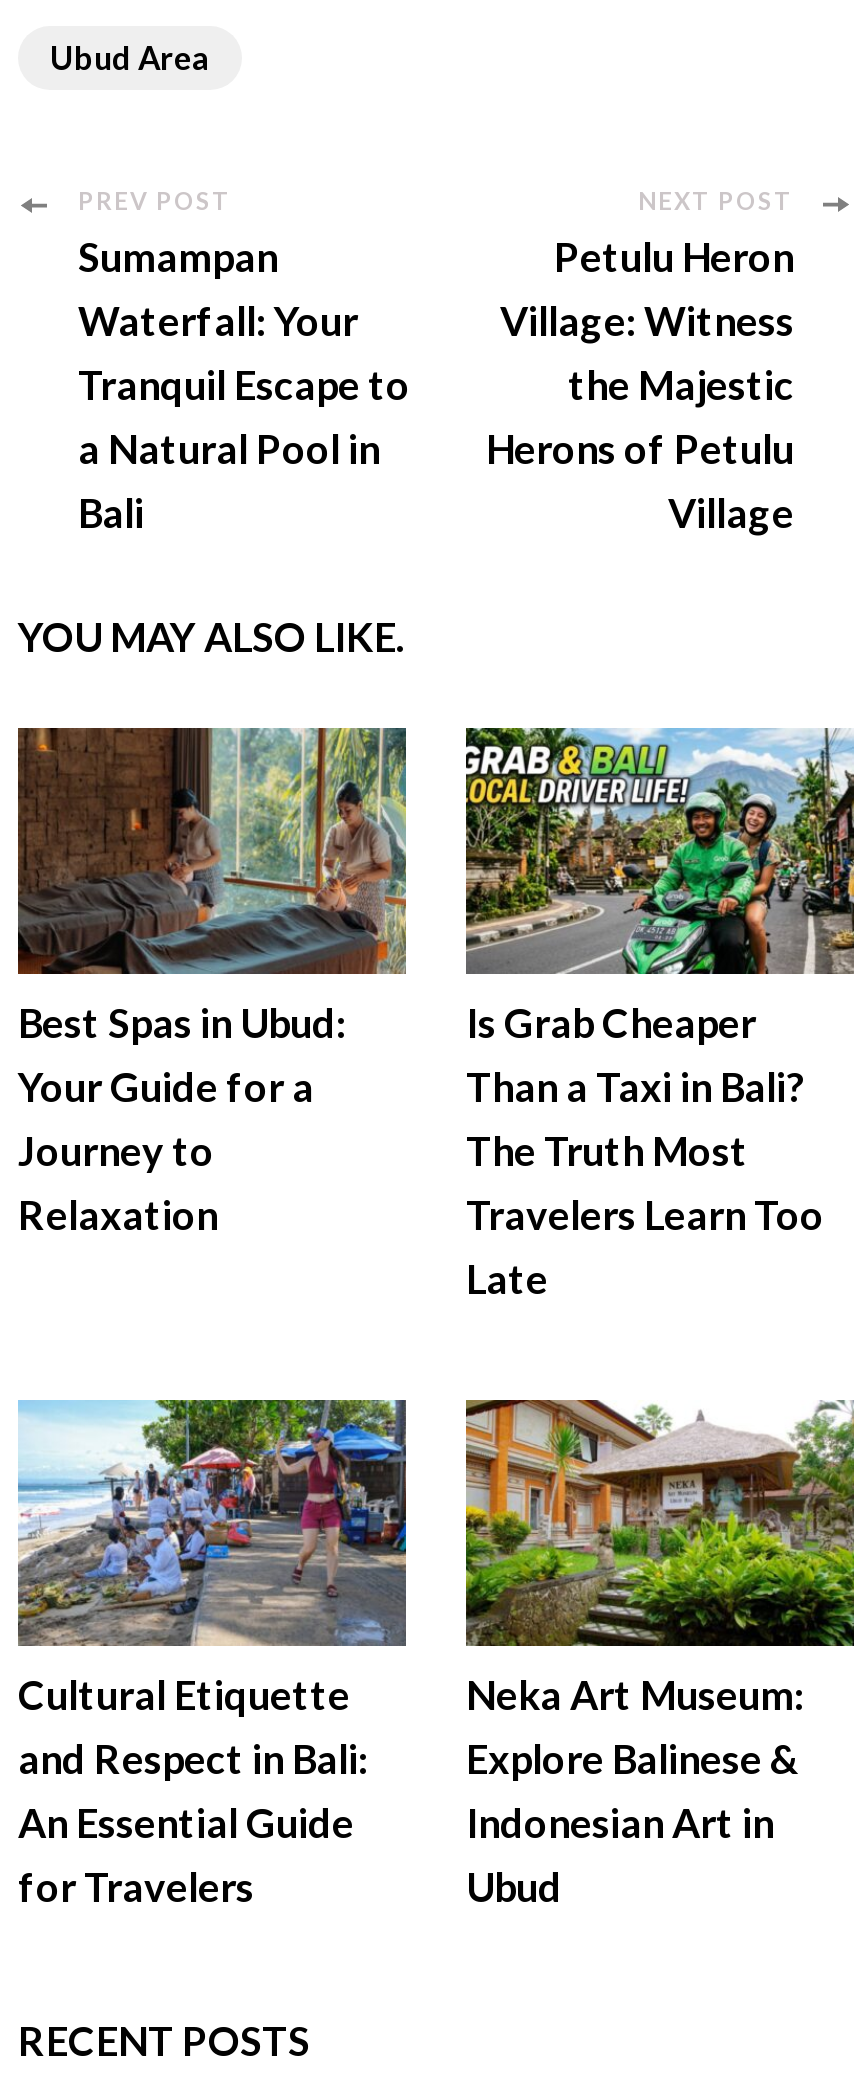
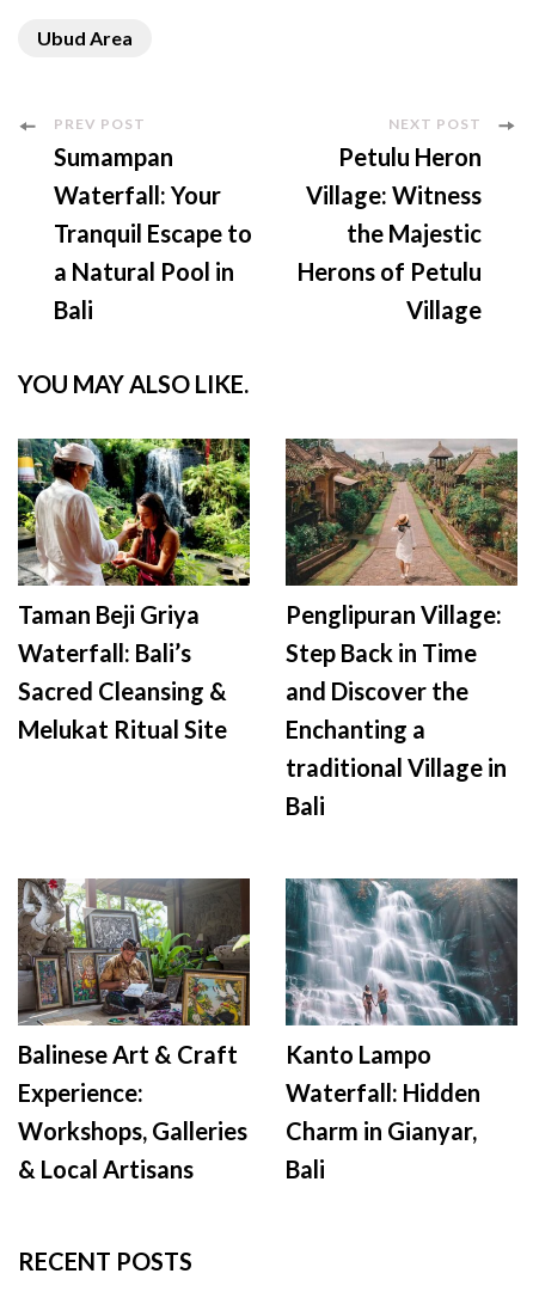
- [image]
- Best Spas in Ubud:
- Your Guide for a
- Journey to
- Relaxation
+ [image]
+ Taman Beji Griya
+ Waterfall: Bali’s
+ Sacred Cleansing &
+ Melukat Ritual Site

- [image]
- Is Grab Cheaper
- Than a Taxi in Bali?
- The Truth Most
- Travelers Learn Too
- Late
+ [image]
+ Penglipuran Village:
+ Step Back in Time
+ and Discover the
+ Enchanting a
+ traditional Village in
+ Bali

- [image]
- Cultural Etiquette
- and Respect in Bali:
- An Essential Guide
- for Travelers
+ [image]
+ Balinese Art & Craft
+ Experience:
+ Workshops, Galleries
+ & Local Artisans

- [image]
- Neka Art Museum:
- Explore Balinese &
- Indonesian Art in
- Ubud
+ [image]
+ Kanto Lampo
+ Waterfall: Hidden
+ Charm in Gianyar,
+ Bali
